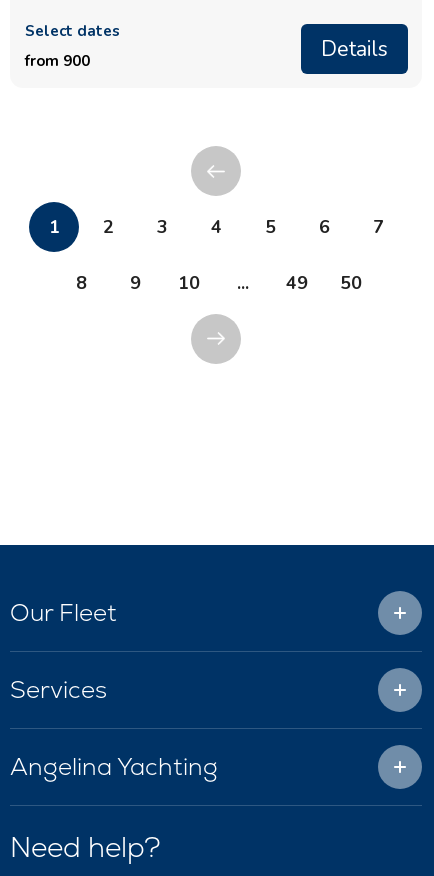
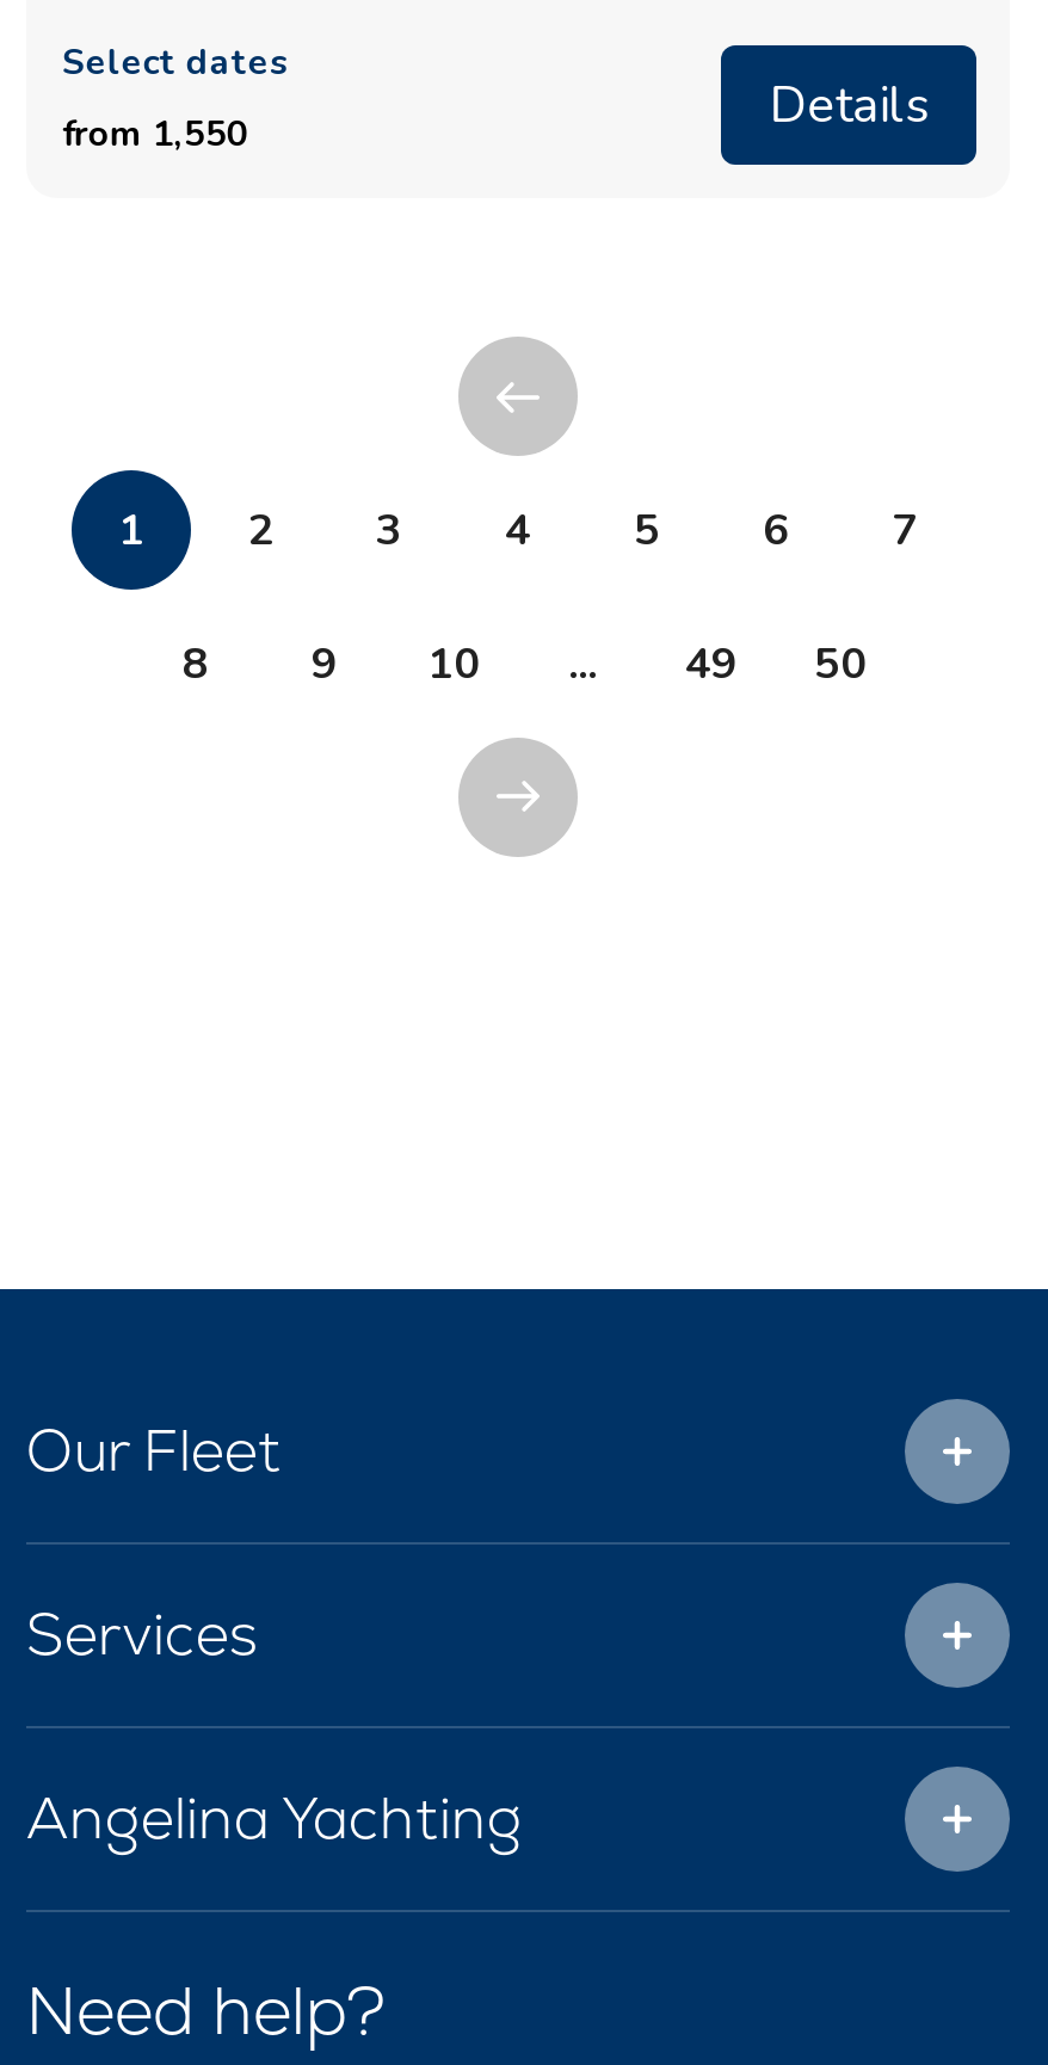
- from 900
+ from 1,550
